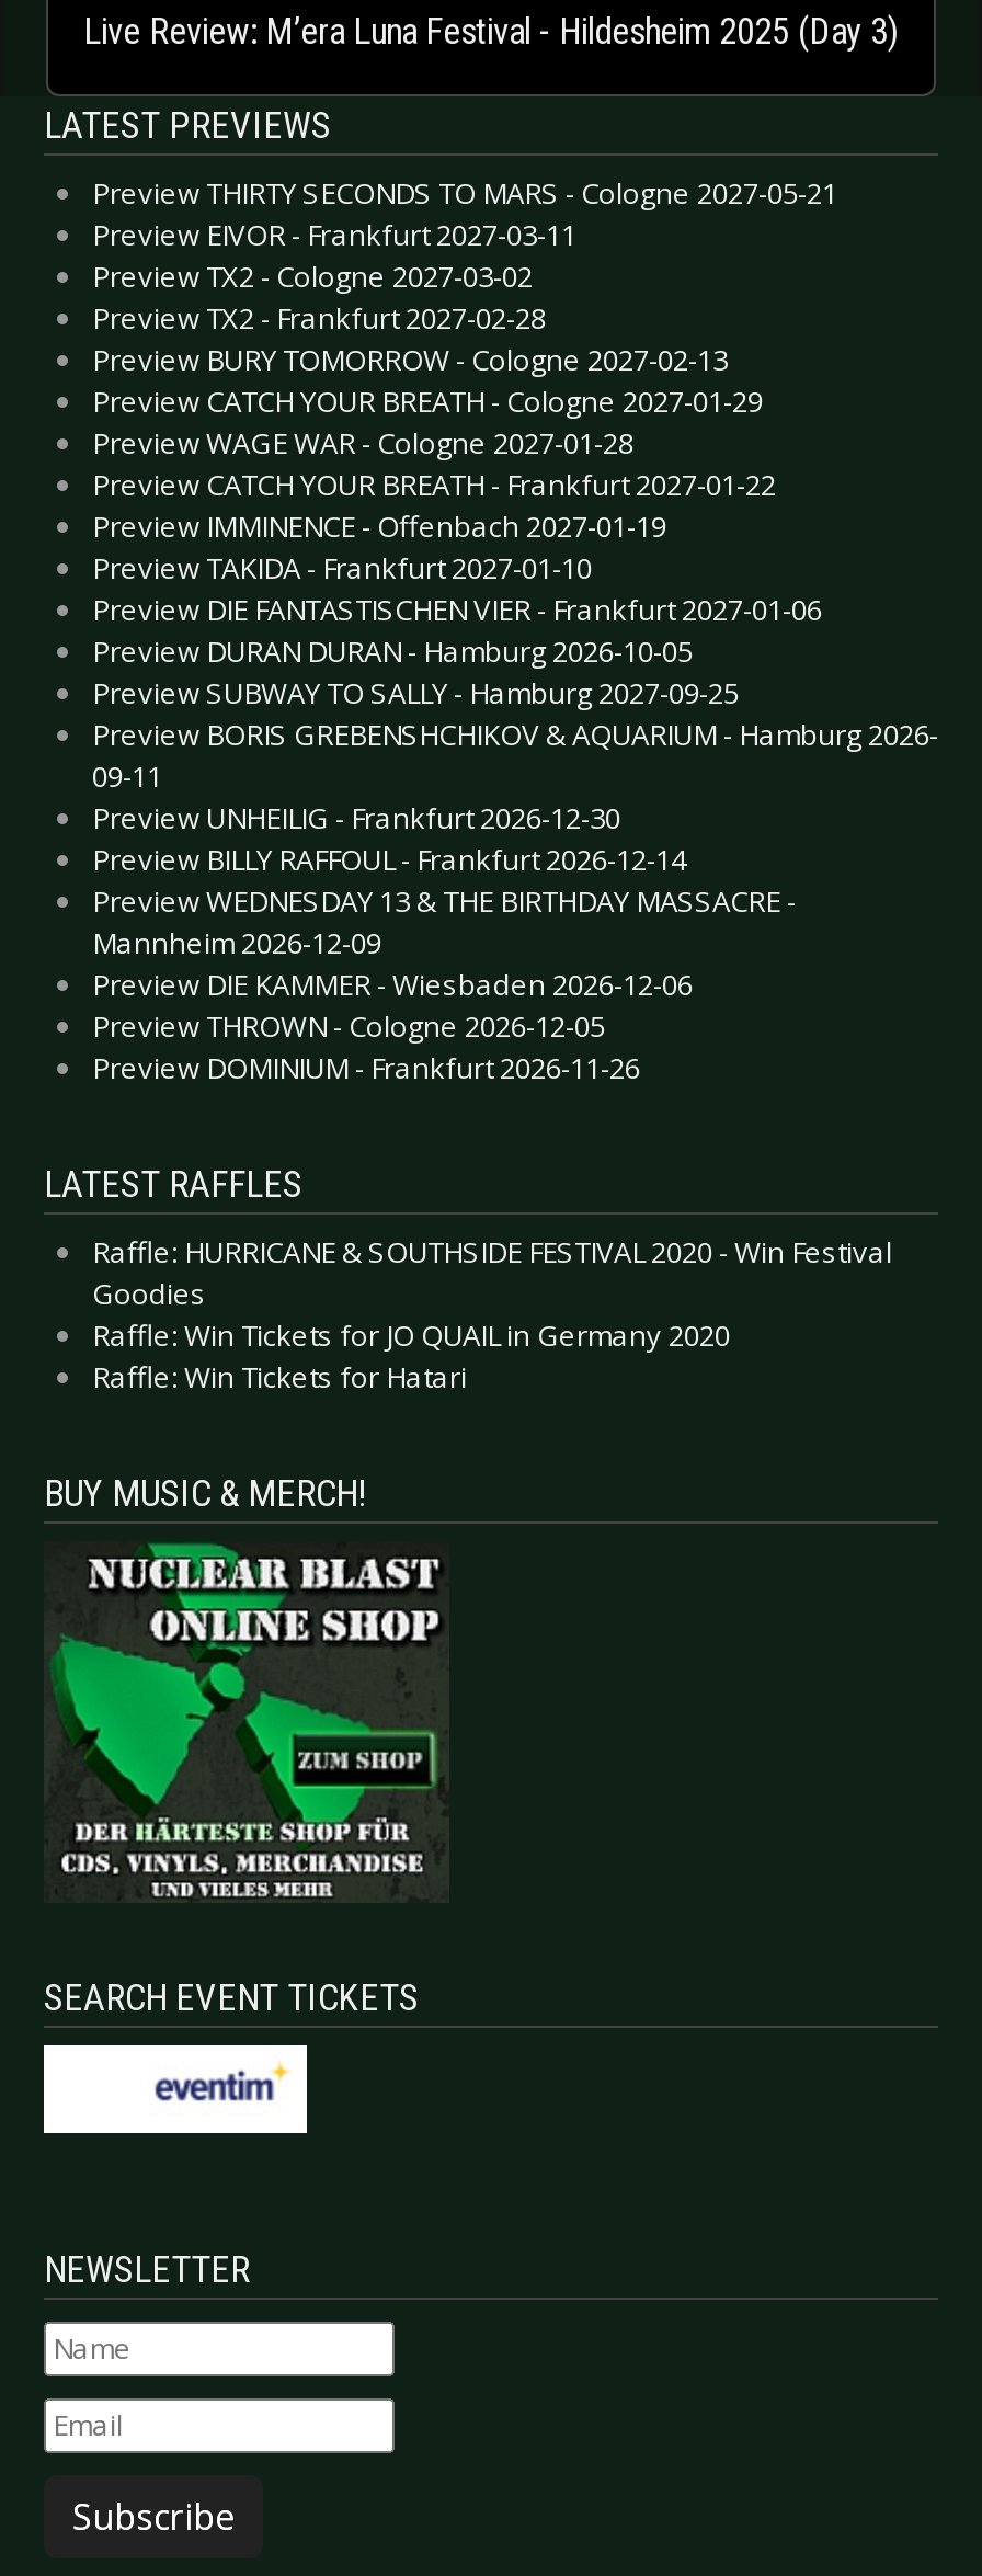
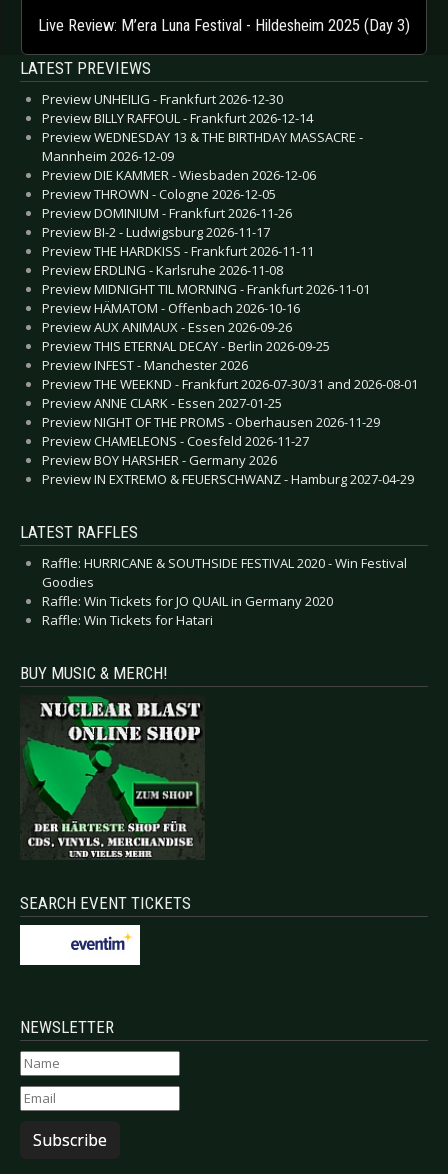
- Preview THIRTY SECONDS TO MARS - Cologne 2027-05-21
- Preview EIVOR - Frankfurt 2027-03-11
- Preview TX2 - Cologne 2027-03-02
- Preview TX2 - Frankfurt 2027-02-28
- Preview BURY TOMORROW - Cologne 2027-02-13
- Preview CATCH YOUR BREATH - Cologne 2027-01-29
- Preview WAGE WAR - Cologne 2027-01-28
- Preview CATCH YOUR BREATH - Frankfurt 2027-01-22
- Preview IMMINENCE - Offenbach 2027-01-19
- Preview TAKIDA - Frankfurt 2027-01-10
- Preview DIE FANTASTISCHEN VIER - Frankfurt 2027-01-06
- Preview DURAN DURAN - Hamburg 2026-10-05
- Preview SUBWAY TO SALLY - Hamburg 2027-09-25
- Preview BORIS GREBENSHCHIKOV & AQUARIUM - Hamburg 2026-
- 09-11

moved up: Preview UNHEILIG - Frankfurt 2026-12-30 | Preview BILLY RAFFOUL - Frankfurt 2026-12-14 | Preview WEDNESDAY 13 & THE BIRTHDAY MASSACRE - | Mannheim 2026-12-09 | Preview DIE KAMMER - Wiesbaden 2026-12-06 | Preview THROWN - Cologne 2026-12-05 | Preview DOMINIUM - Frankfurt 2026-11-26

+ Preview BI-2 - Ludwigsburg 2026-11-17
+ Preview THE HARDKISS - Frankfurt 2026-11-11
+ Preview ERDLING - Karlsruhe 2026-11-08
+ Preview MIDNIGHT TIL MORNING - Frankfurt 2026-11-01
+ Preview HÄMATOM - Offenbach 2026-10-16
+ Preview AUX ANIMAUX - Essen 2026-09-26
+ Preview THIS ETERNAL DECAY - Berlin 2026-09-25
+ Preview INFEST - Manchester 2026
+ Preview THE WEEKND - Frankfurt 2026-07-30/31 and 2026-08-01
+ Preview ANNE CLARK - Essen 2027-01-25
+ Preview NIGHT OF THE PROMS - Oberhausen 2026-11-29
+ Preview CHAMELEONS - Coesfeld 2026-11-27
+ Preview BOY HARSHER - Germany 2026
+ Preview IN EXTREMO & FEUERSCHWANZ - Hamburg 2027-04-29
